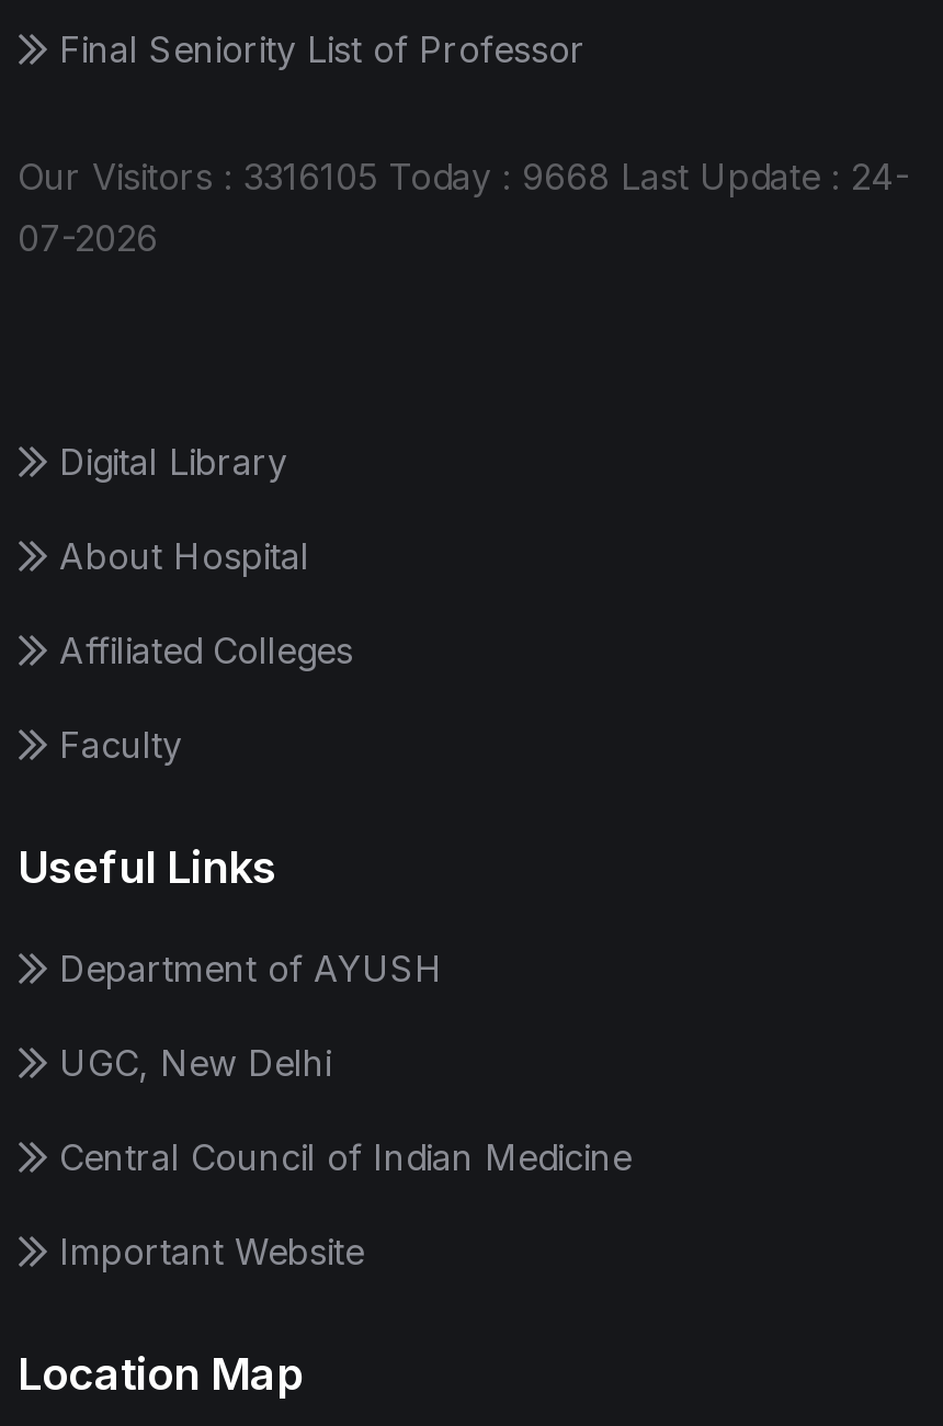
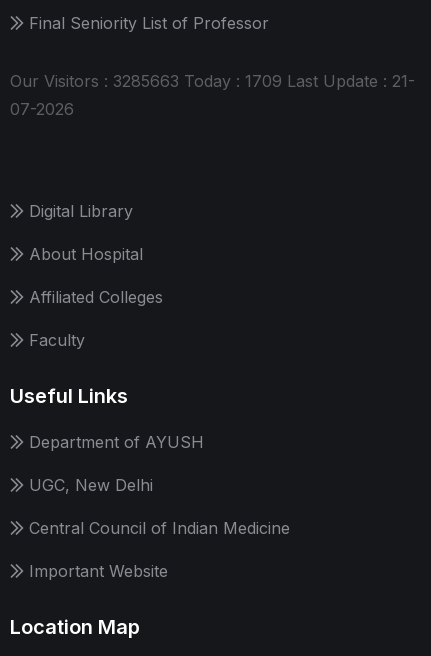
- Our Visitors : 3316105 Today : 9668 Last Update : 24-
+ Our Visitors : 3285663 Today : 1709 Last Update : 21-
